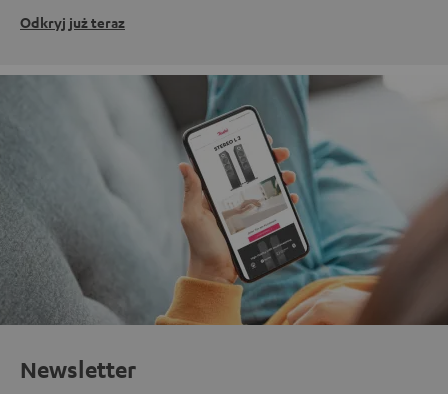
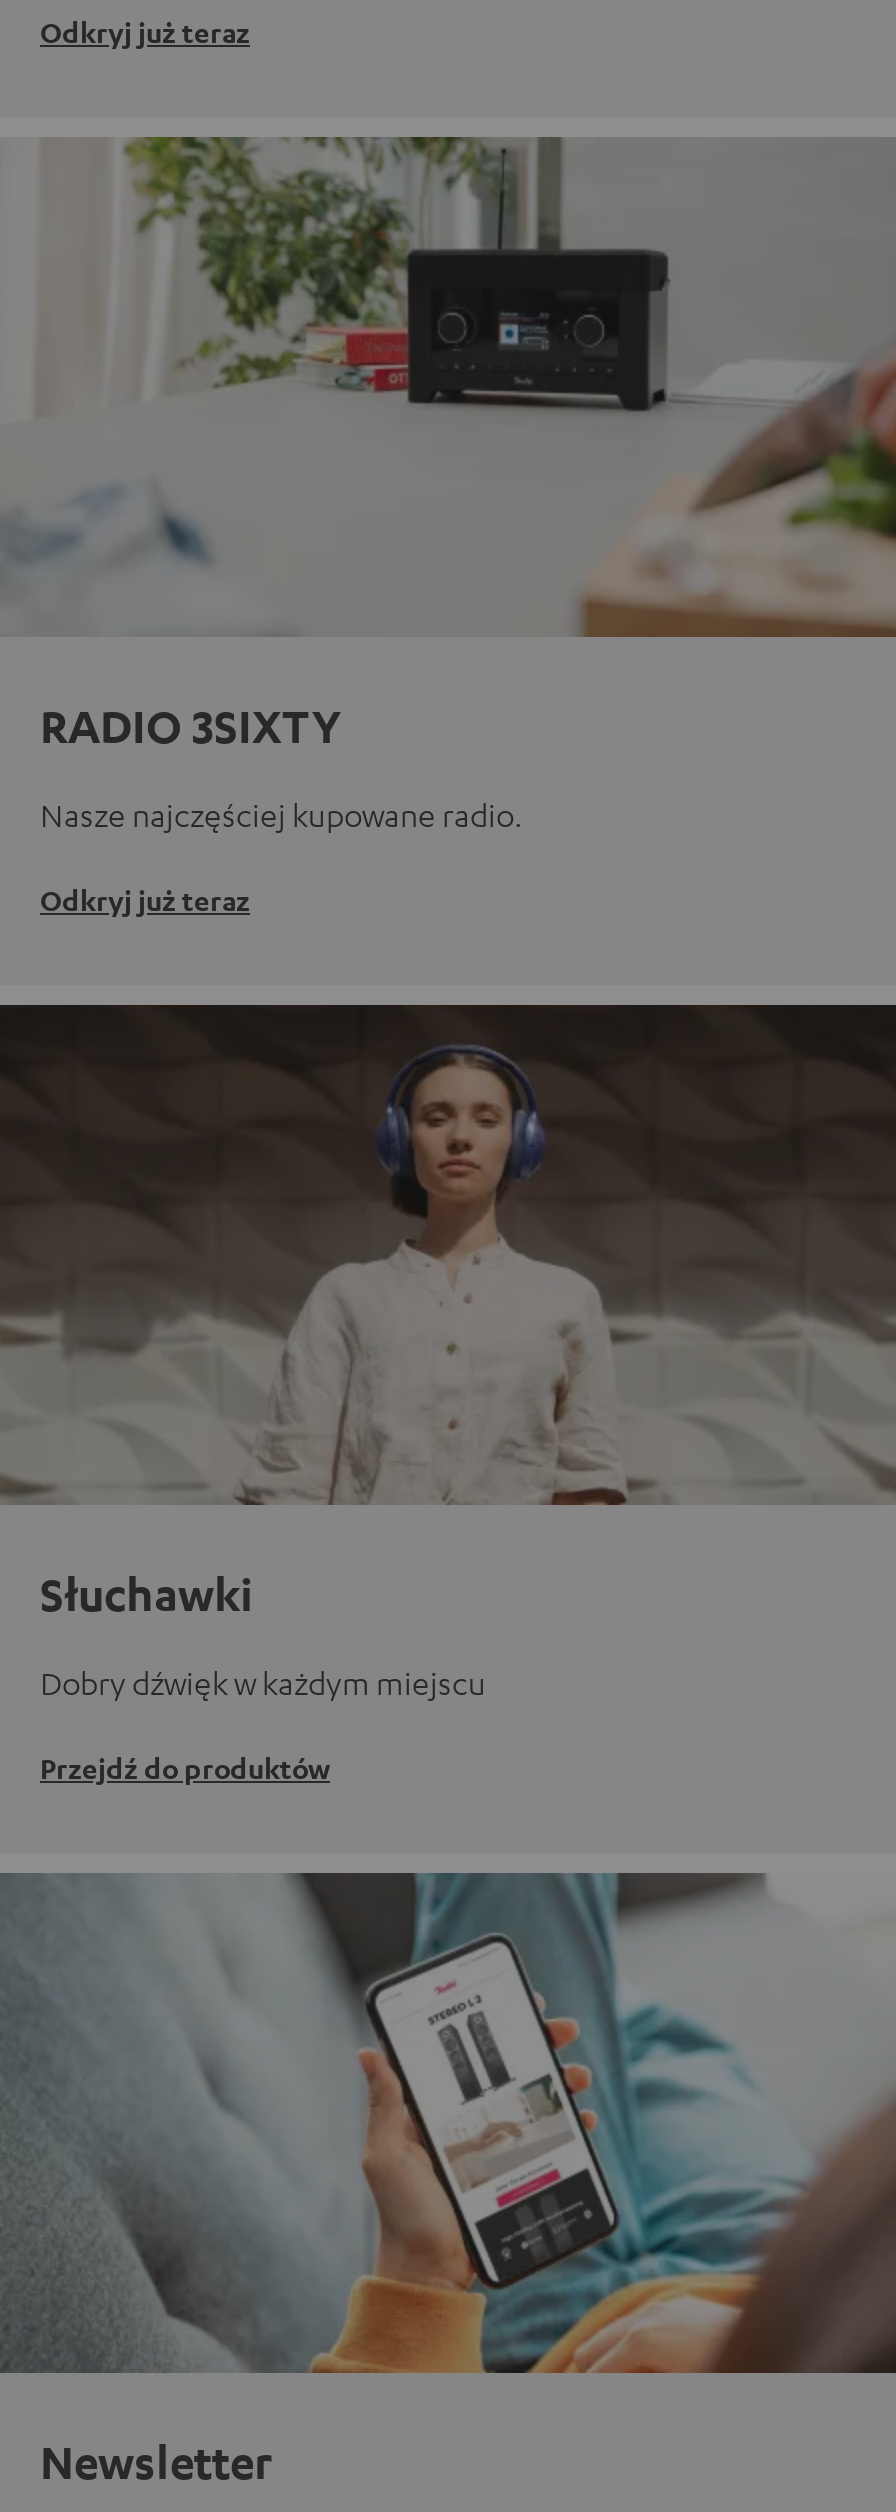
+ [image]
+ RADIO 3SIXTY
+ Nasze najczęściej kupowane radio.
+ Odkryj już teraz

+ [image]
+ Słuchawki
+ Dobry dźwięk w każdym miejscu
+ Przejdź do produktów
